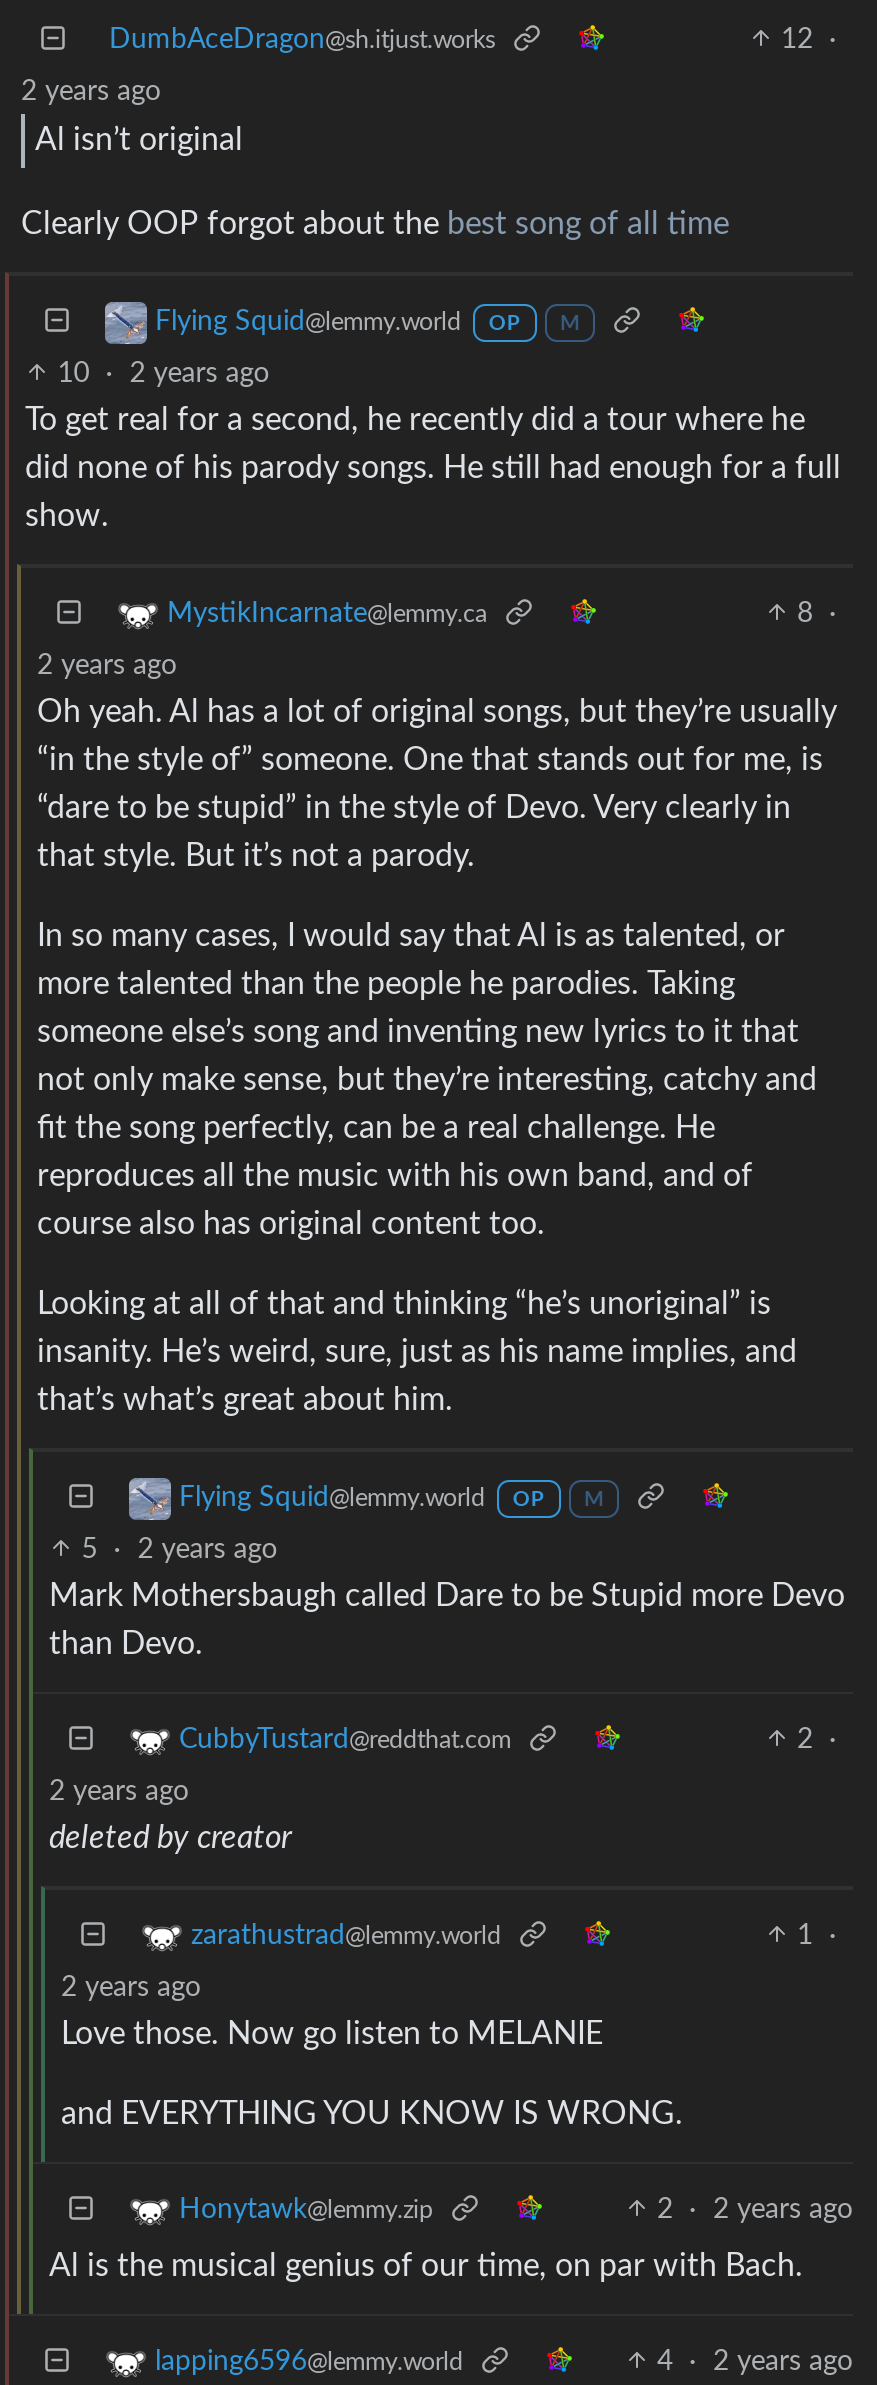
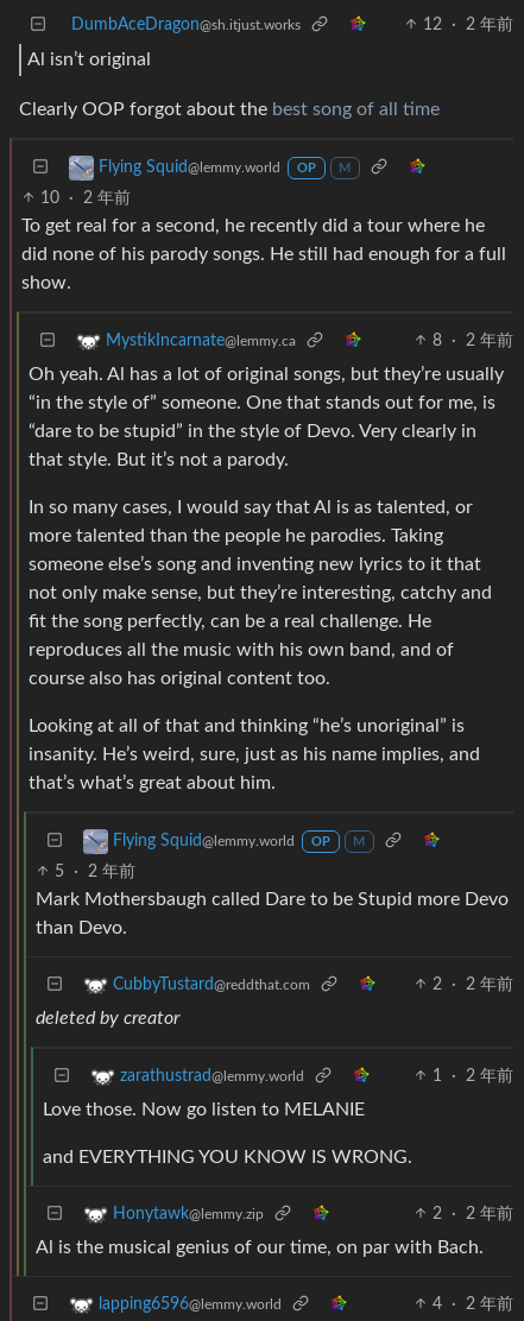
- 12 ·
- 2 years ago
+ 12 · 2 年前

- 10 · 2 years ago
+ 10 · 2 年前

- 8 ·
- 2 years ago
+ 8 · 2 年前

- 5 · 2 years ago
+ 5 · 2 年前

- 2 ·
- 2 years ago
+ 2 · 2 年前

- 1 ·
- 2 years ago
+ 1 · 2 年前

- 2 · 2 years ago
+ 2 · 2 年前

- 4 · 2 years ago
+ 4 · 2 年前
